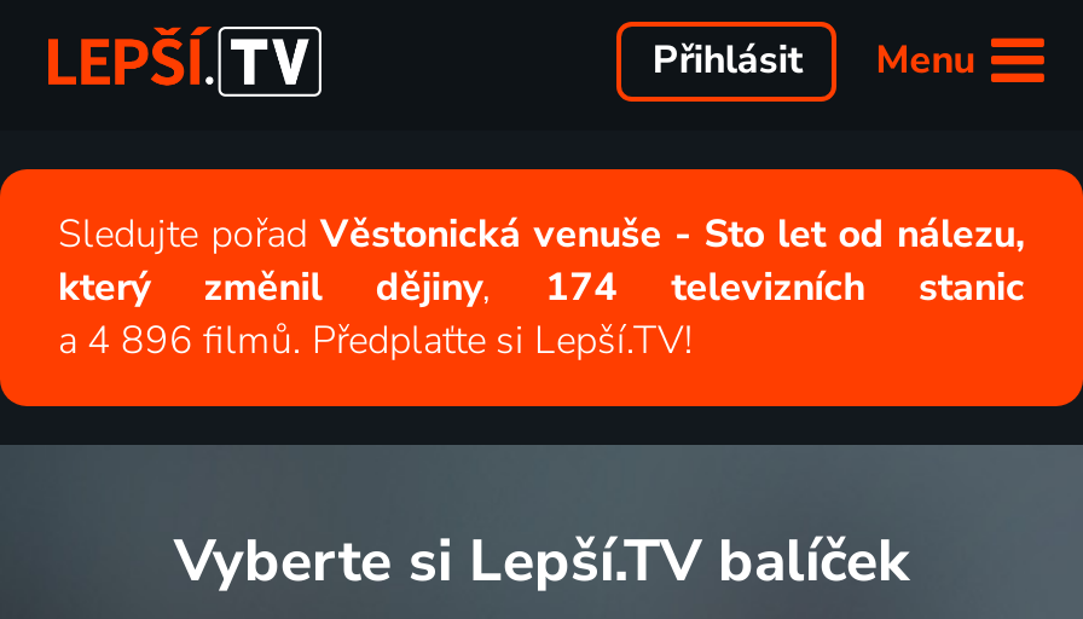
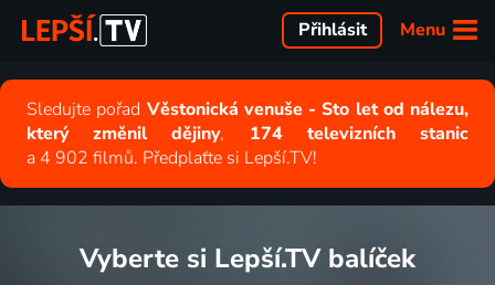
- a 4 896 filmů. Předplaťte si Lepší.TV!
+ a 4 902 filmů. Předplaťte si Lepší.TV!
